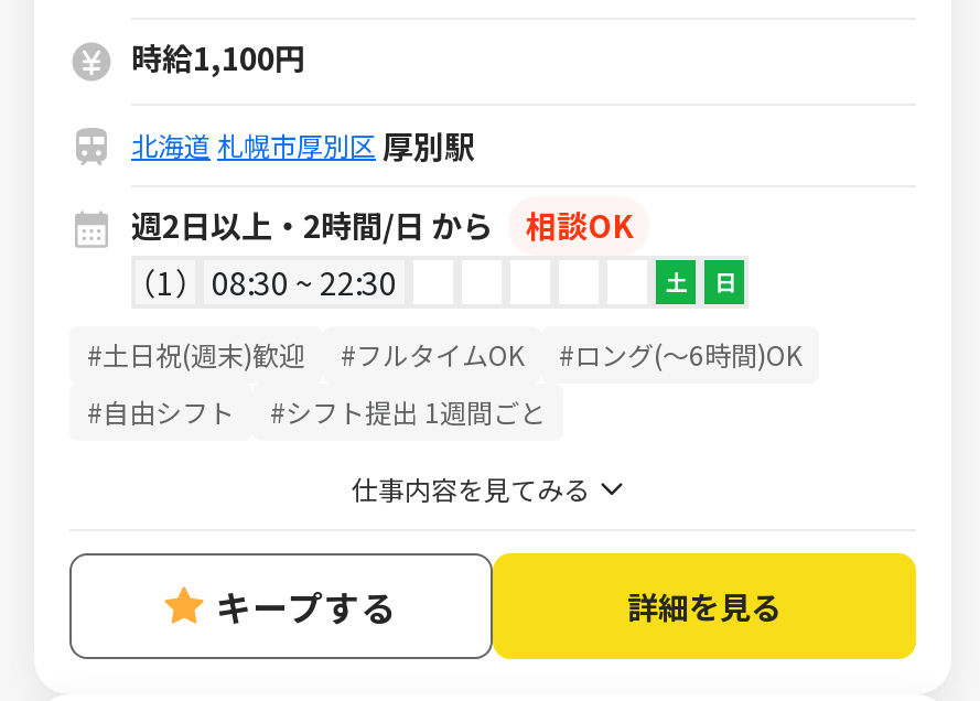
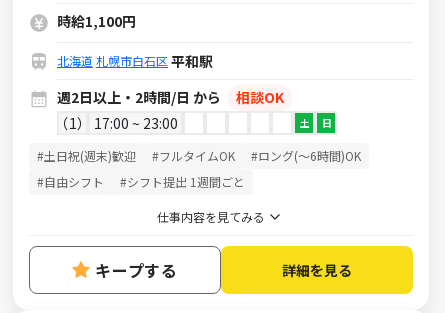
- 北海道 札幌市厚別区 厚別駅
+ 北海道 札幌市白石区 平和駅

- 08:30 ~ 22:30
+ 17:00 ~ 23:00
